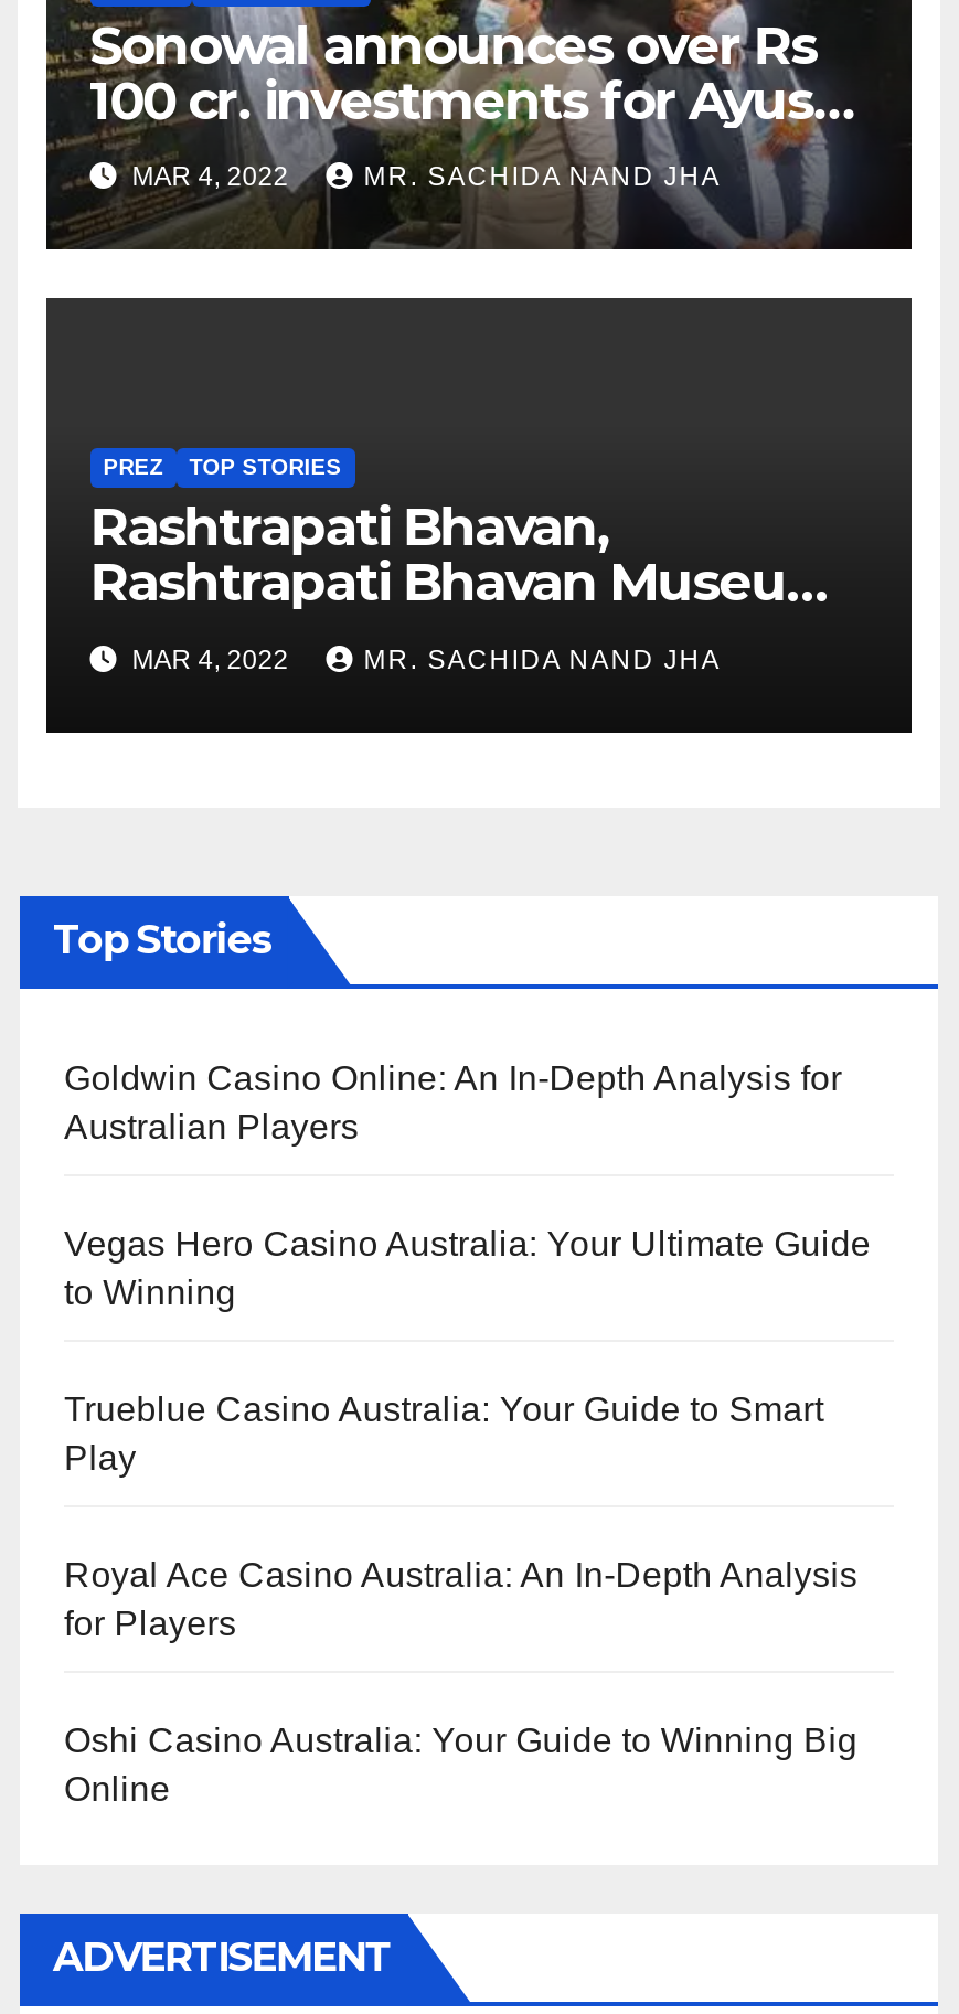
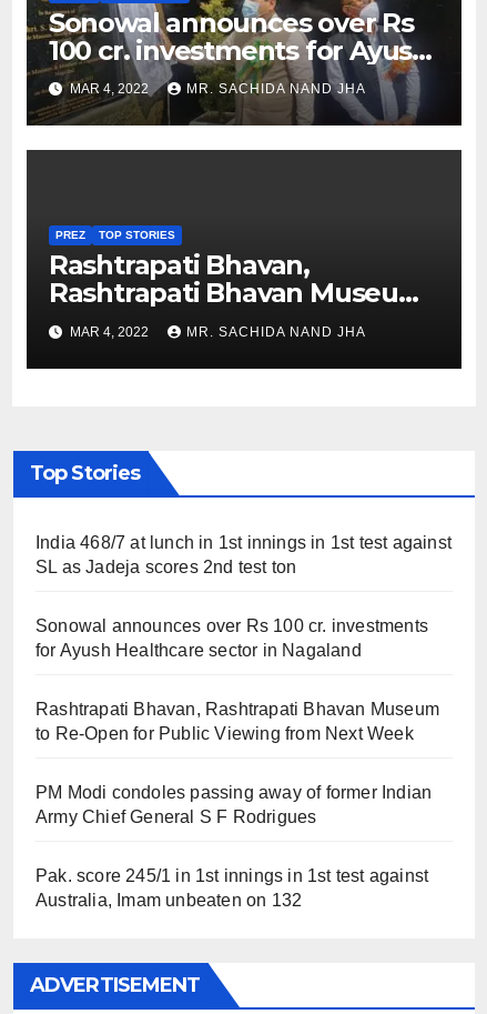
- Goldwin Casino Online: An In-Depth Analysis for
- Australian Players
+ India 468/7 at lunch in 1st innings in 1st test against
+ SL as Jadeja scores 2nd test ton

- Vegas Hero Casino Australia: Your Ultimate Guide
- to Winning
+ Sonowal announces over Rs 100 cr. investments
+ for Ayush Healthcare sector in Nagaland

- Trueblue Casino Australia: Your Guide to Smart
- Play
+ Rashtrapati Bhavan, Rashtrapati Bhavan Museum
+ to Re-Open for Public Viewing from Next Week

- Royal Ace Casino Australia: An In-Depth Analysis
- for Players
+ PM Modi condoles passing away of former Indian
+ Army Chief General S F Rodrigues

- Oshi Casino Australia: Your Guide to Winning Big
- Online
+ Pak. score 245/1 in 1st innings in 1st test against
+ Australia, Imam unbeaten on 132
